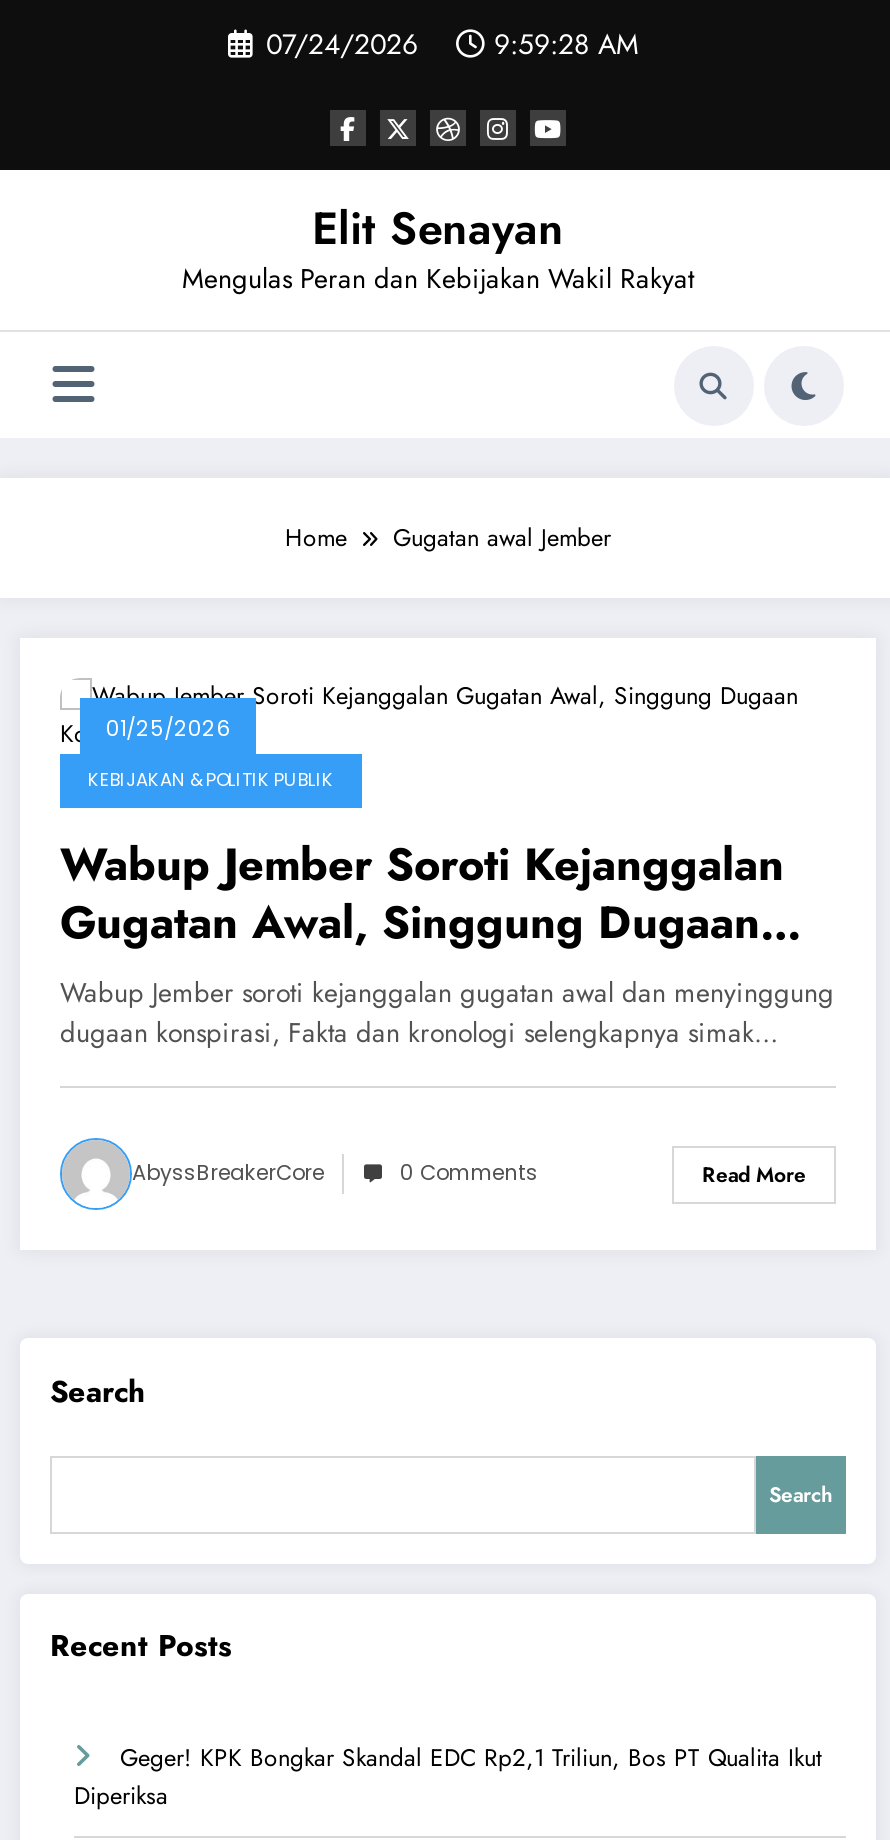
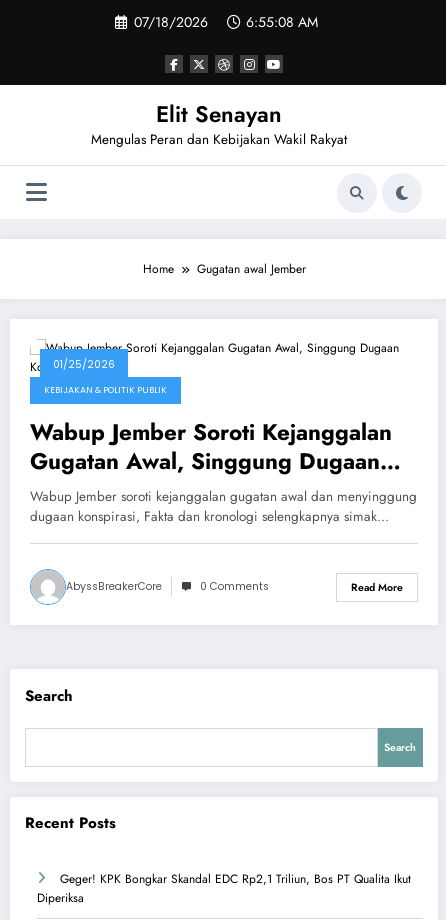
- 07/24/2026
+ 07/18/2026

- 9:59:28 AM
+ 6:55:08 AM
